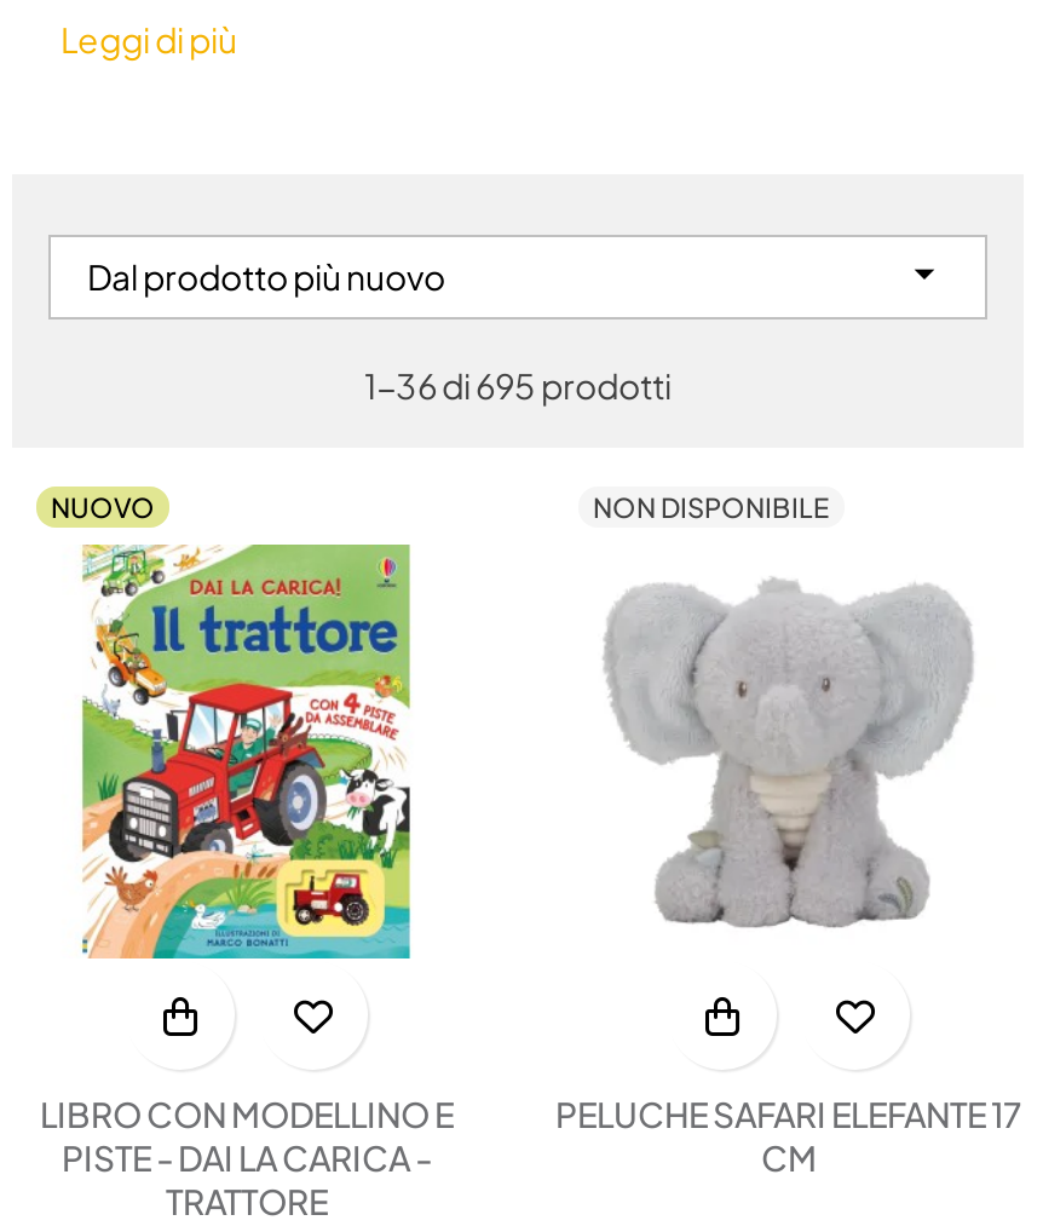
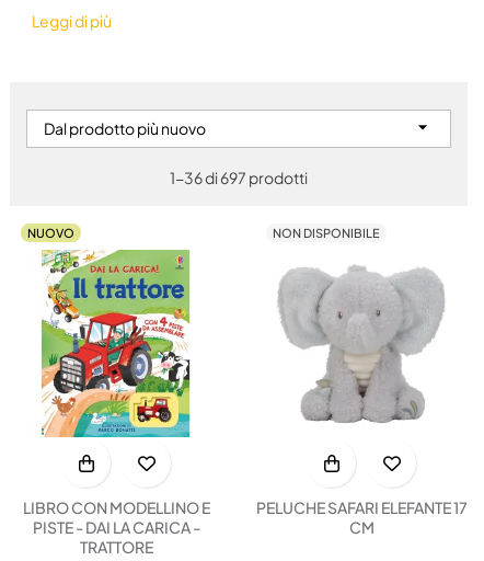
- 1-36 di 695 prodotti
+ 1-36 di 697 prodotti
